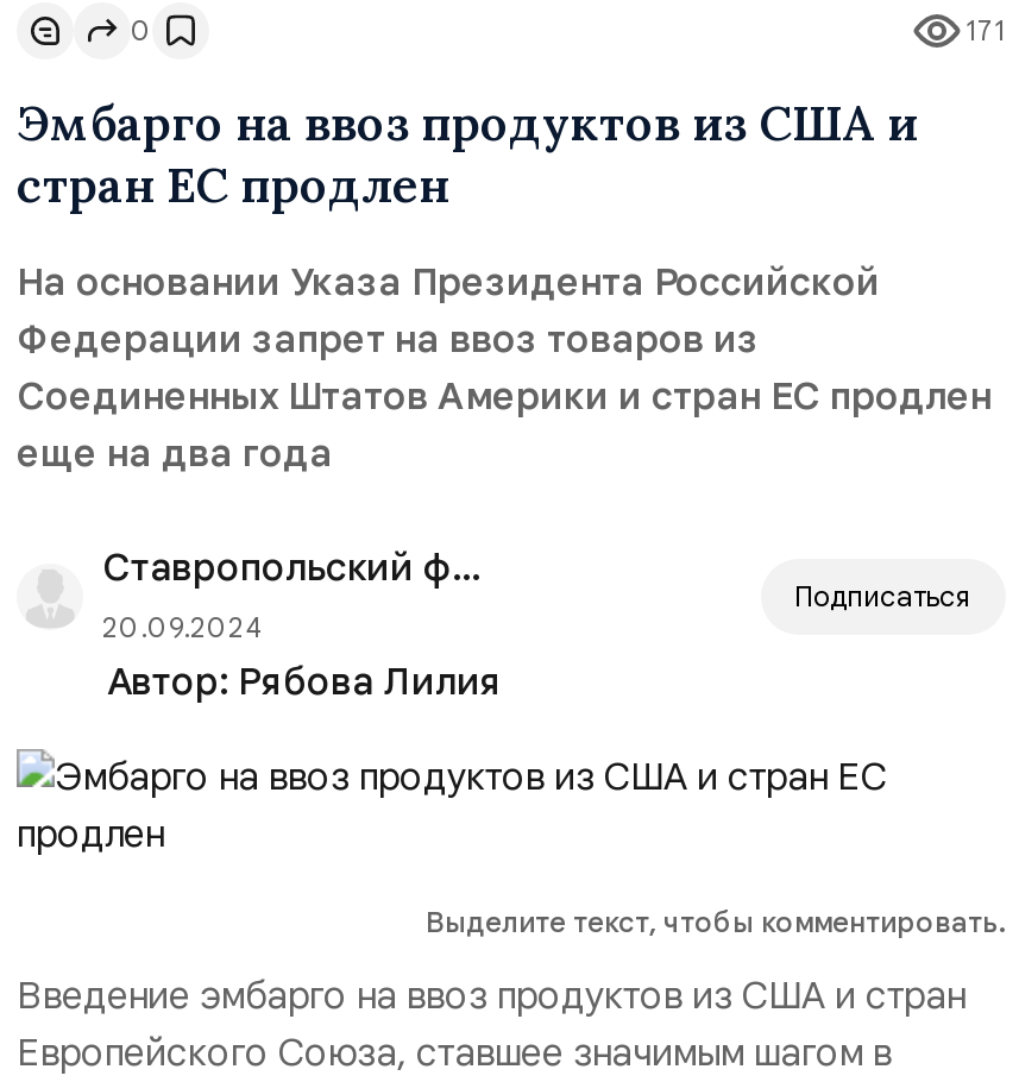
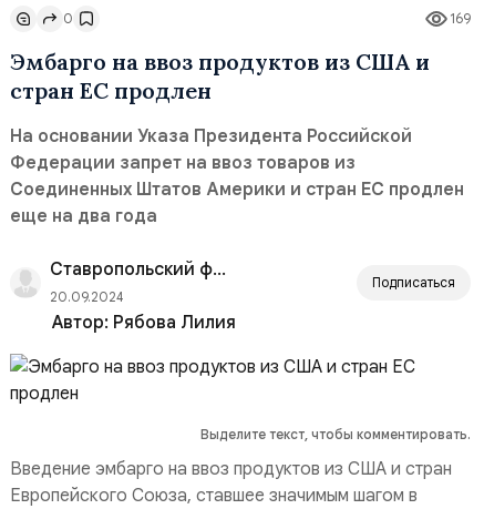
- 171
+ 169
